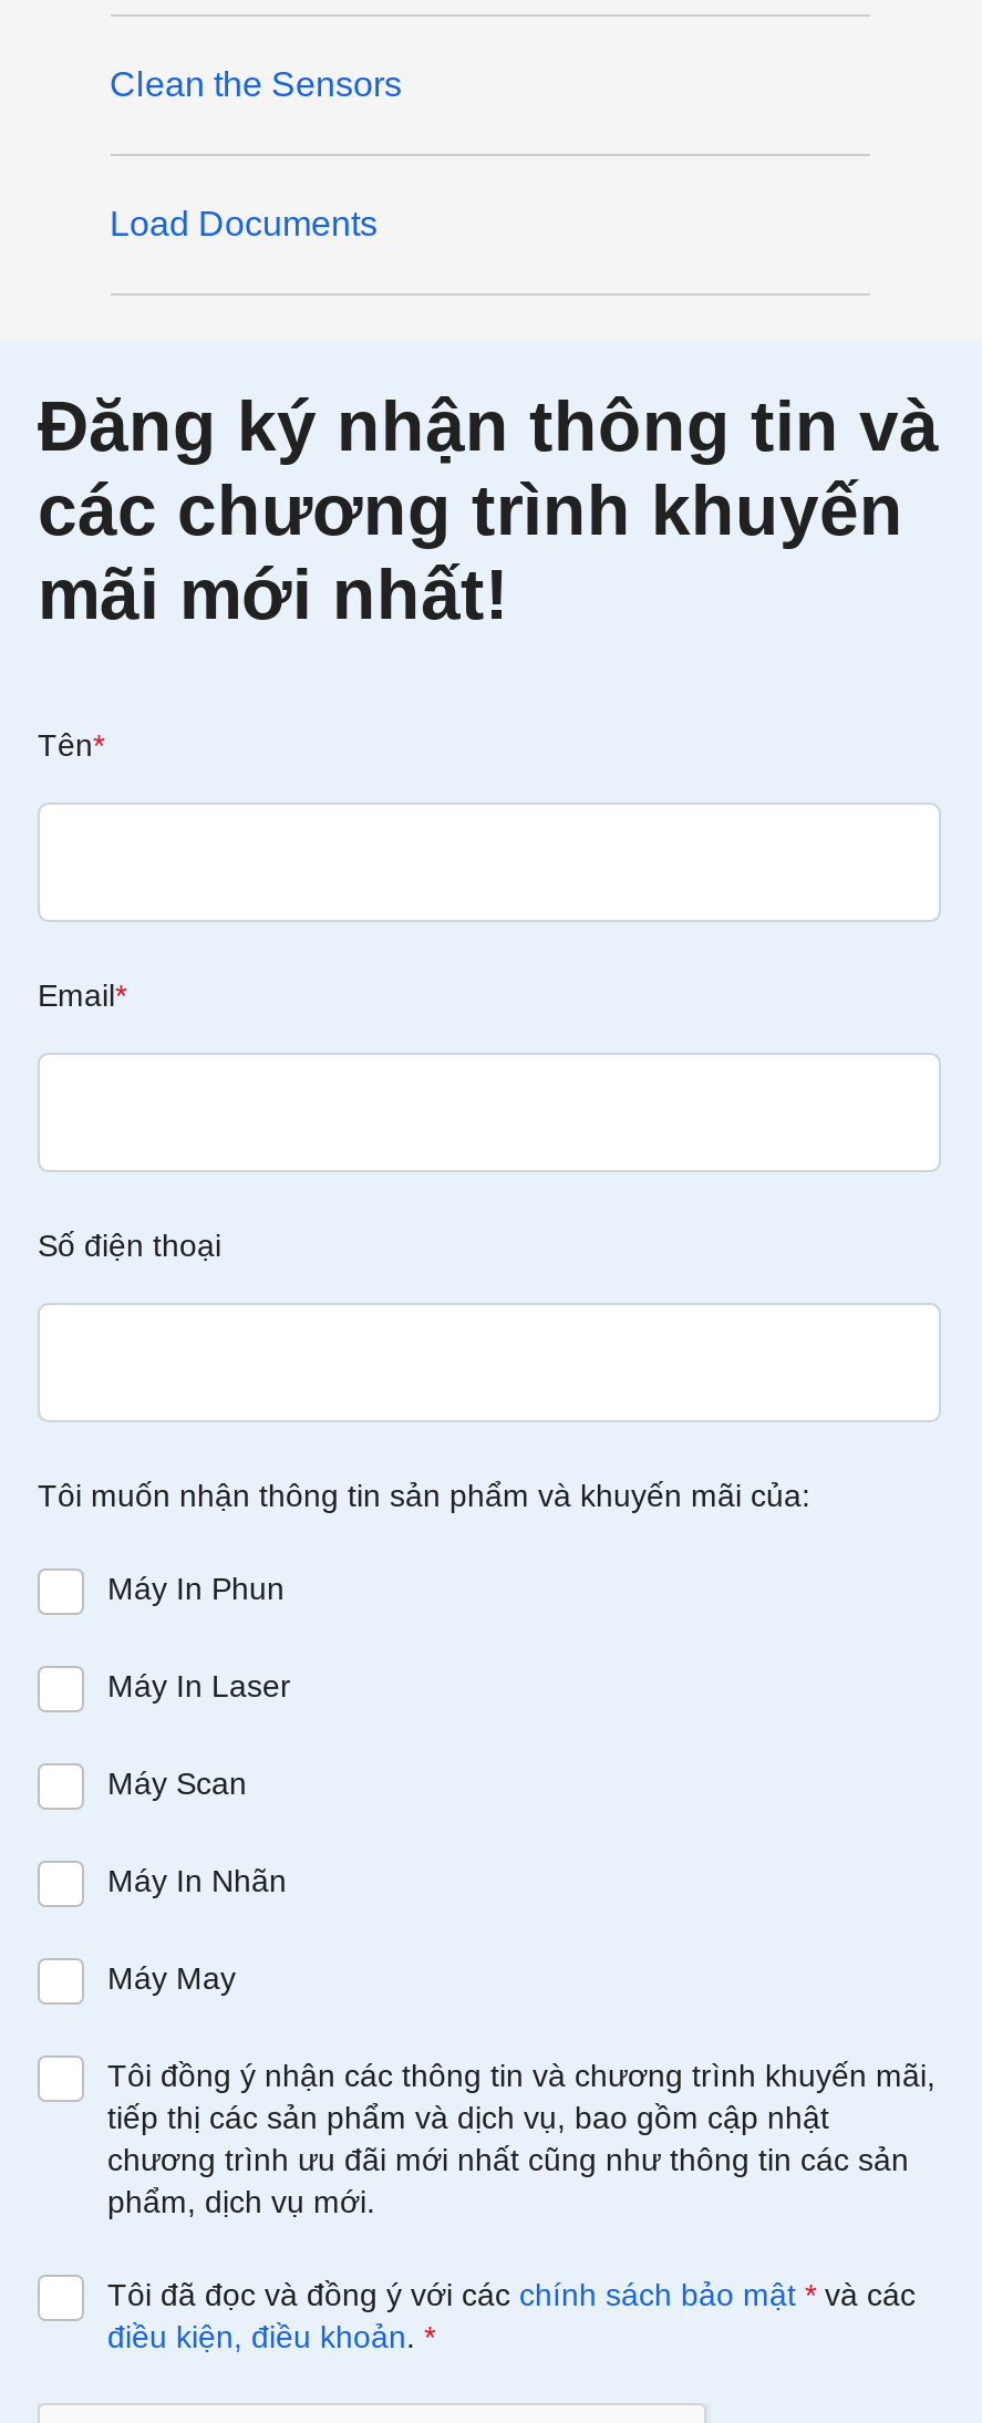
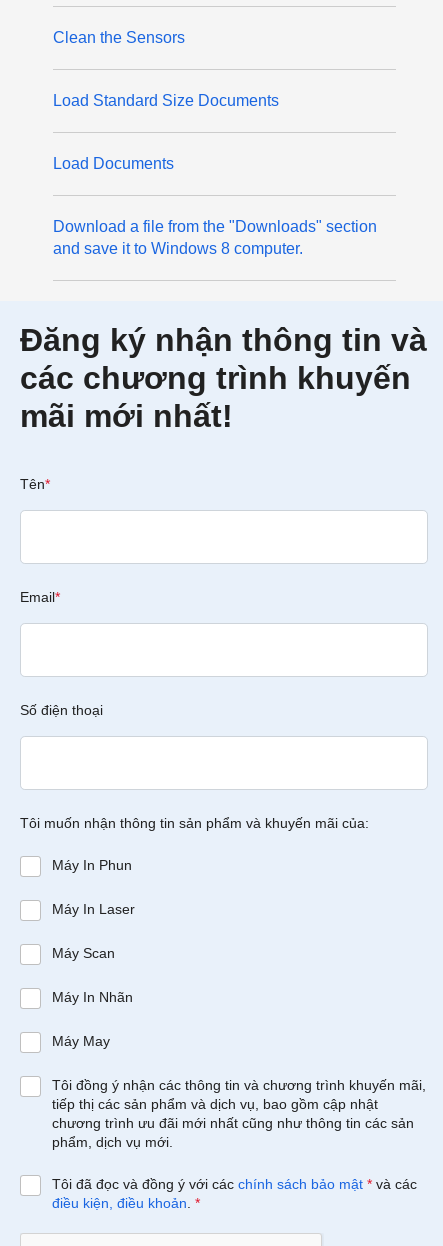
+ Load Standard Size Documents

+ Download a file from the "Downloads" section
+ and save it to Windows 8 computer.
